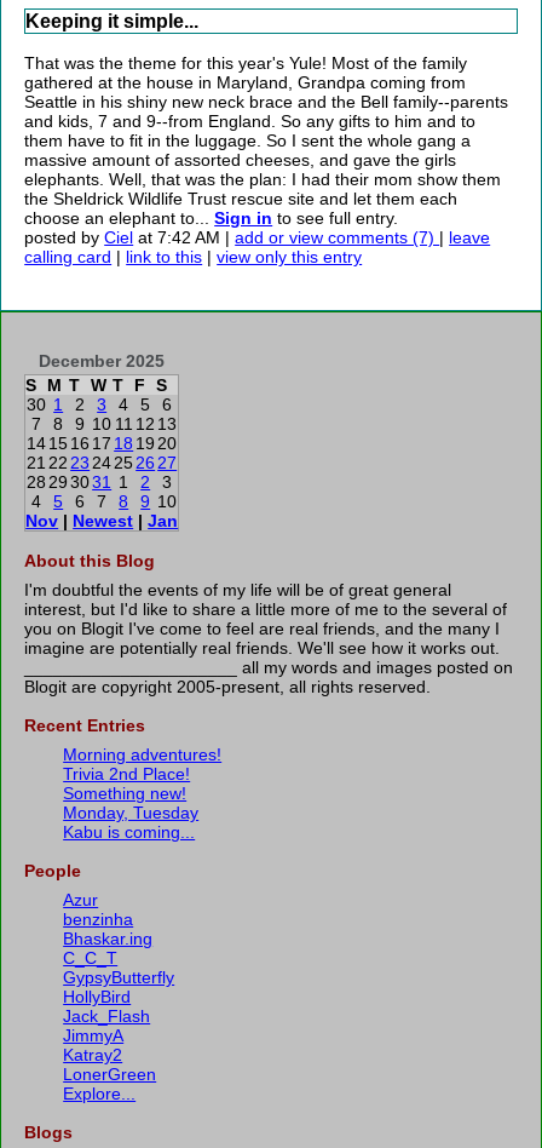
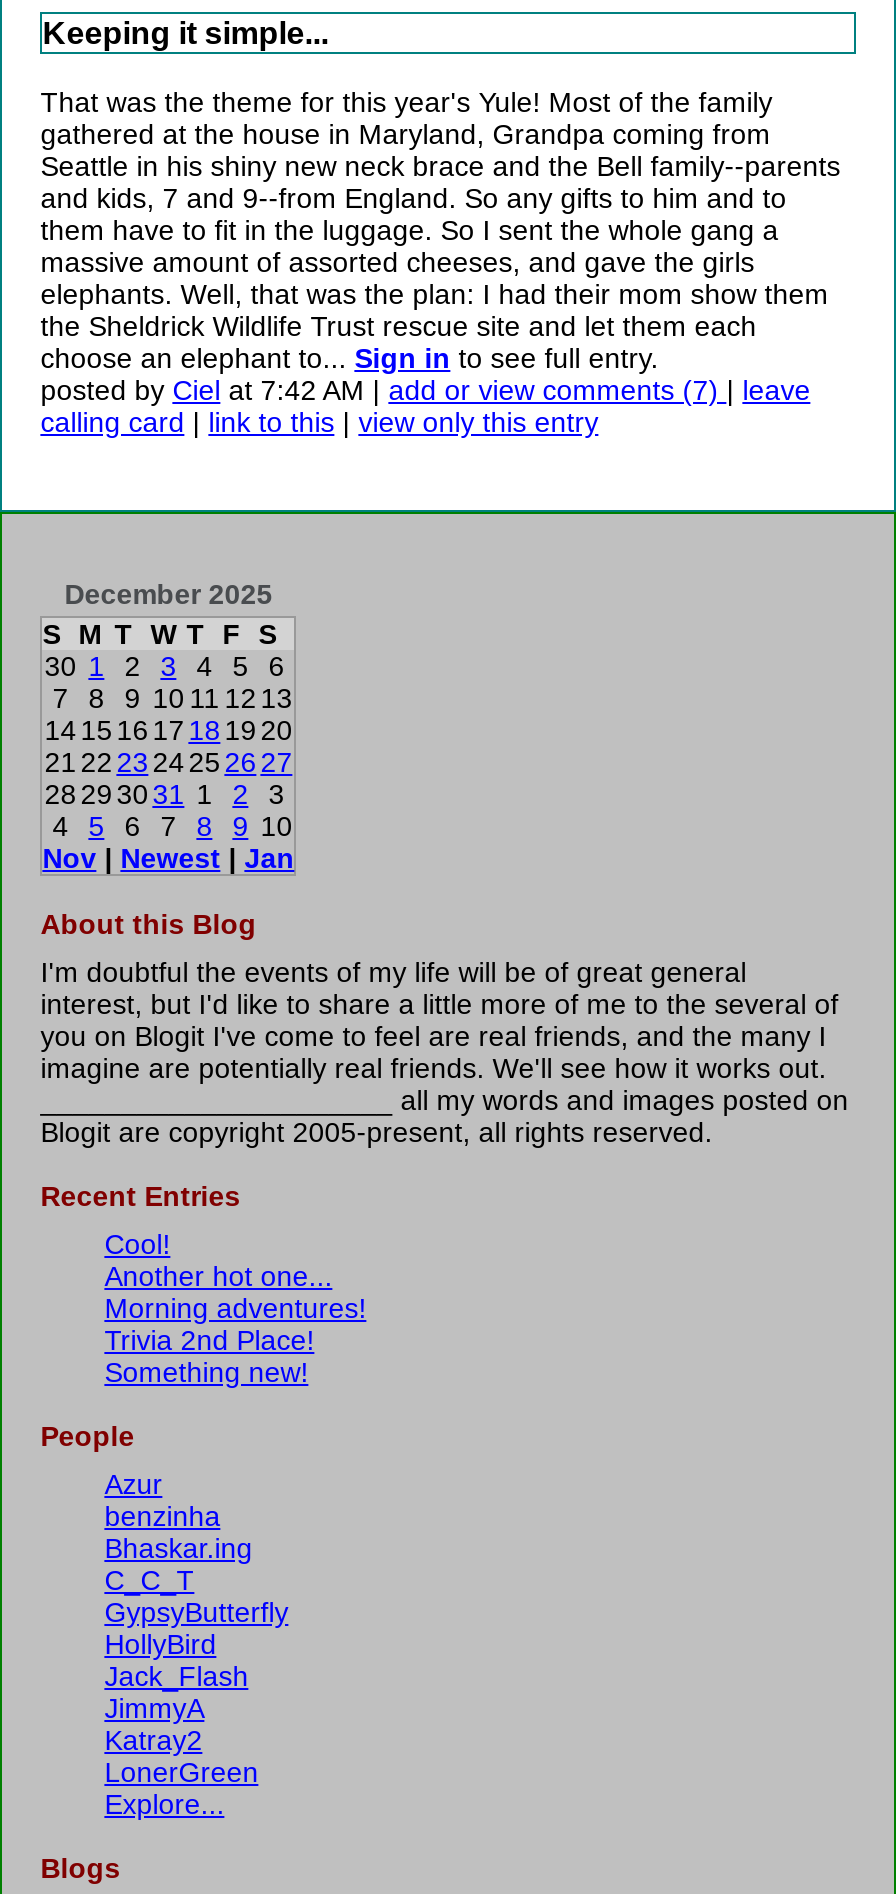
+ Cool!
+ Another hot one...

moved down: Morning adventures! | Trivia 2nd Place! | Something new!

- Monday, Tuesday
- Kabu is coming...
